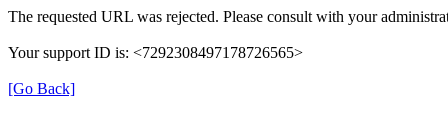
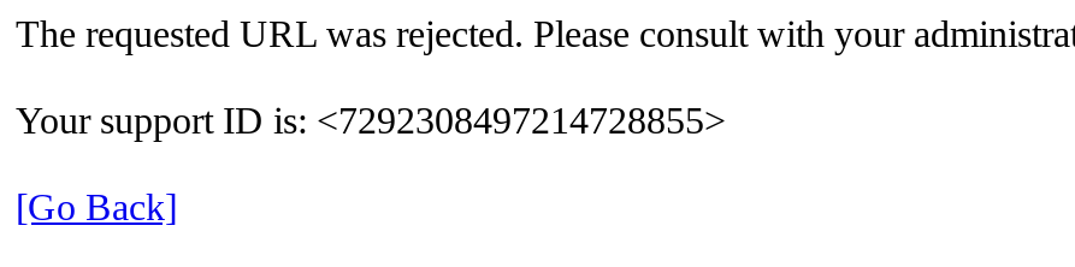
- Your support ID is: <7292308497178726565>
+ Your support ID is: <7292308497214728855>
